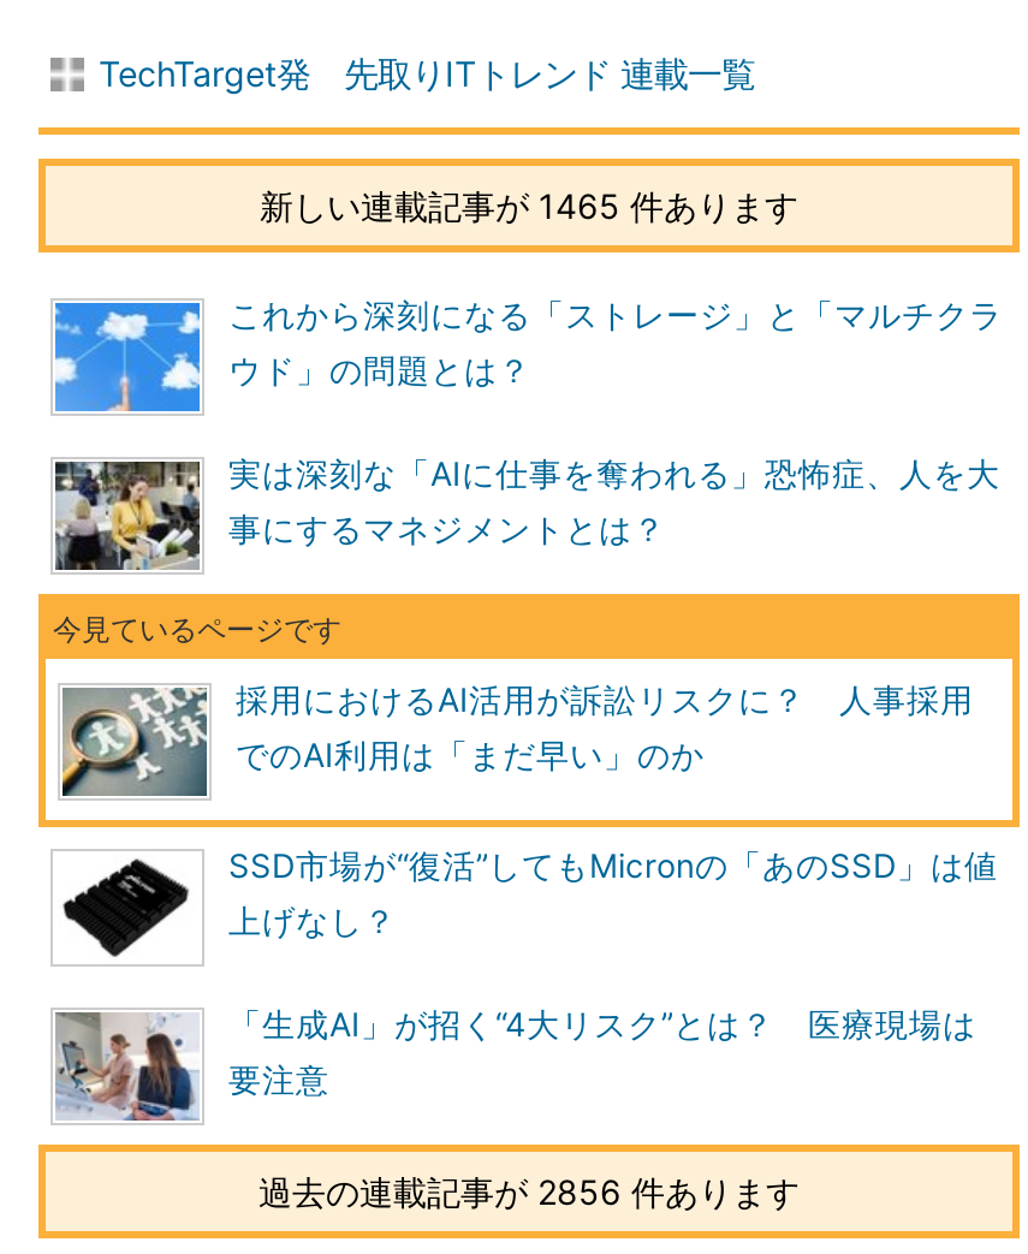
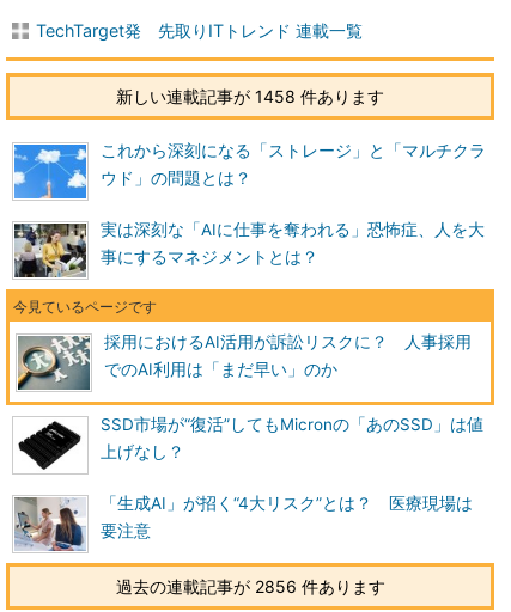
- 新しい連載記事が 1465 件あります
+ 新しい連載記事が 1458 件あります
